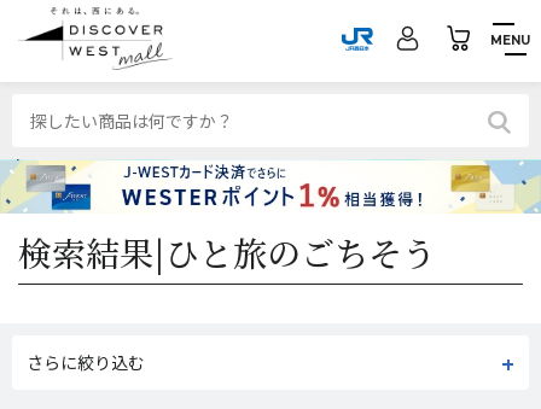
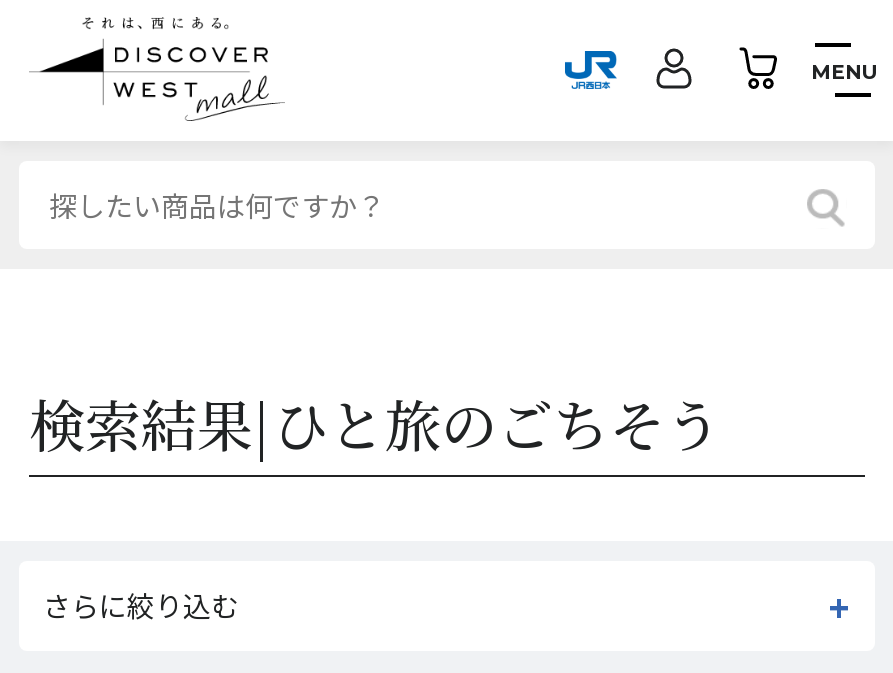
- [image]

- [image]

- [image]
